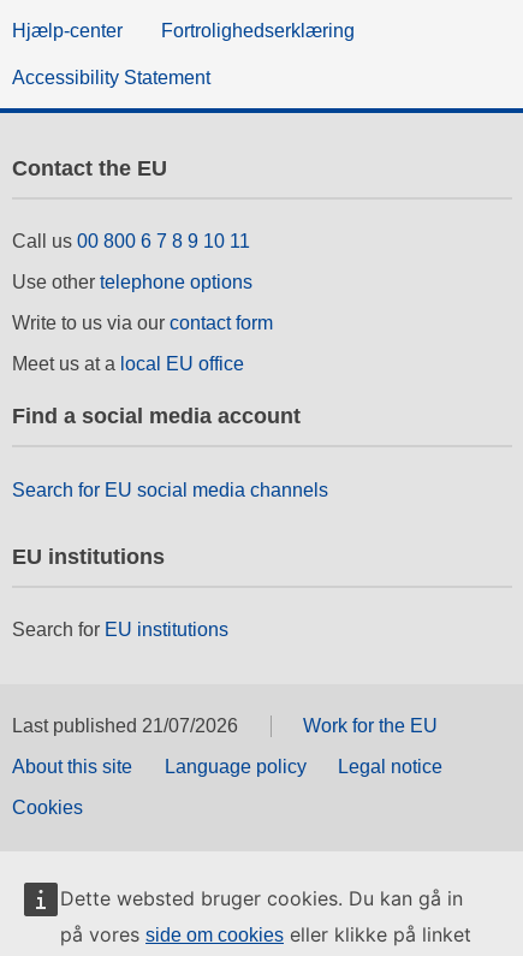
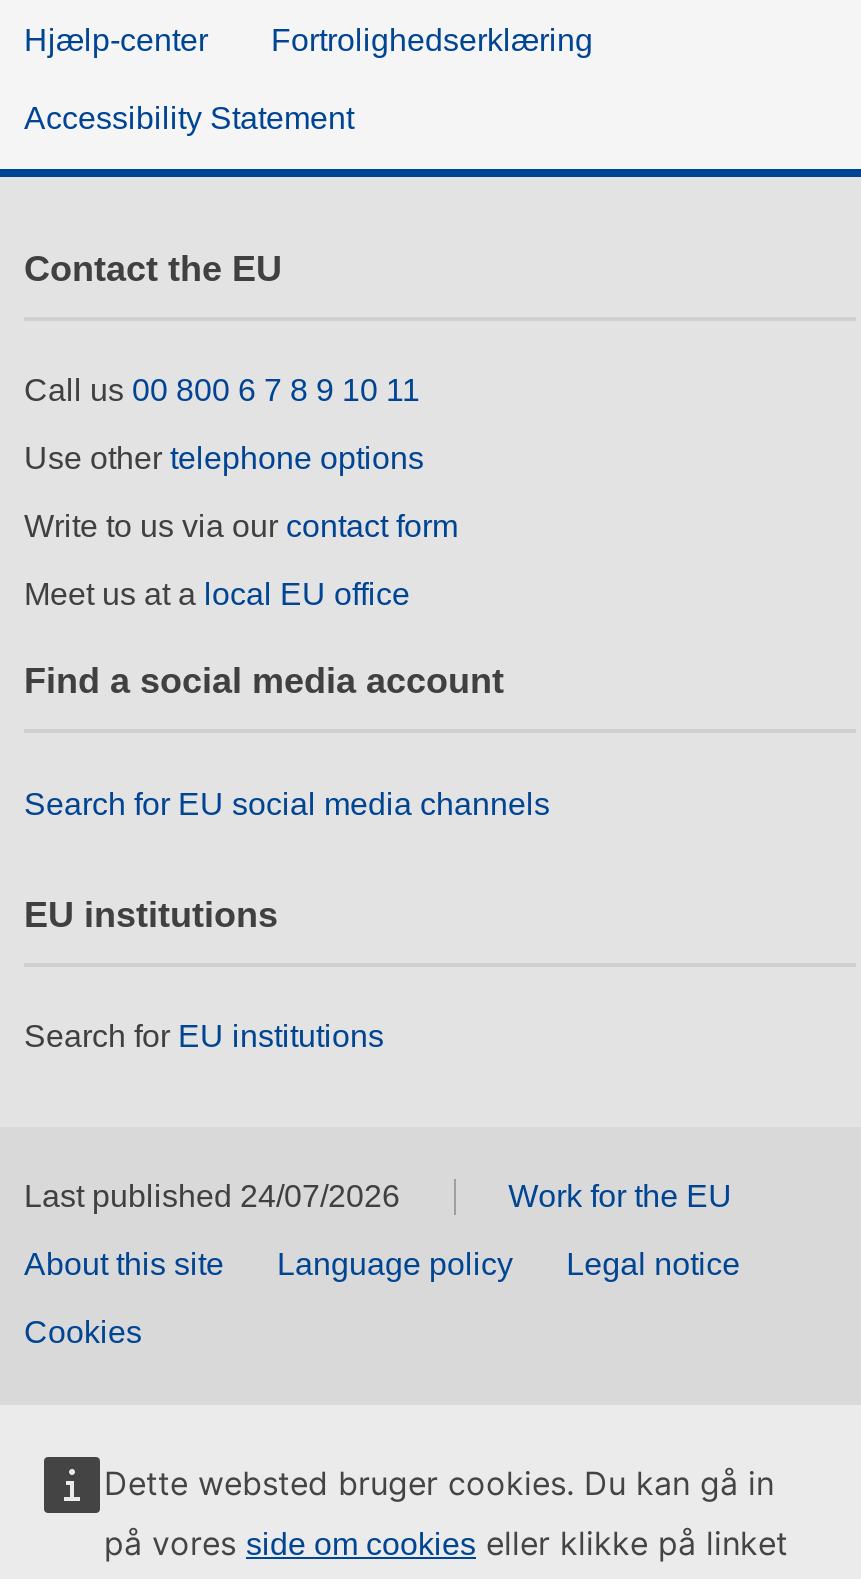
- Last published 21/07/2026
+ Last published 24/07/2026
